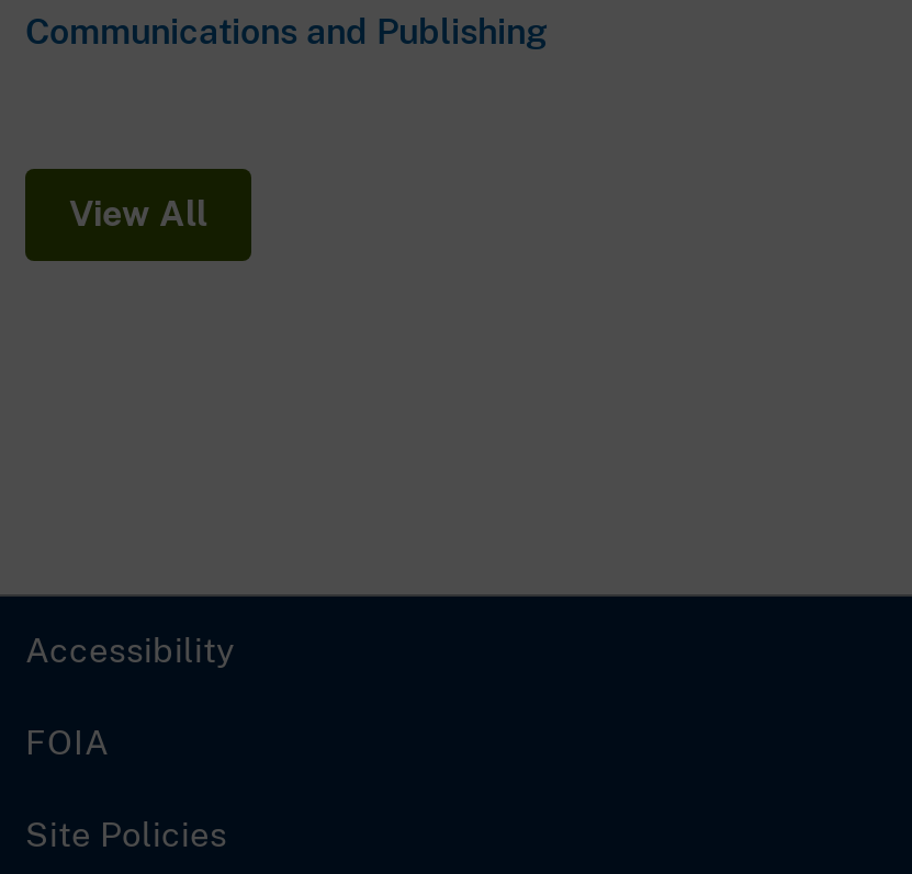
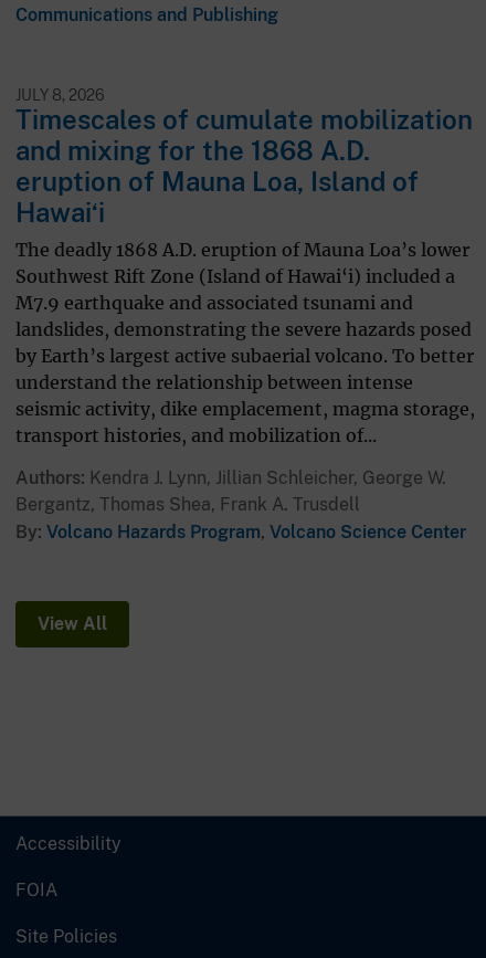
+ JULY 8, 2026
+ Timescales of cumulate mobilization
+ and mixing for the 1868 A.D.
+ eruption of Mauna Loa, Island of
+ Hawai‘i
+ The deadly 1868 A.D. eruption of Mauna Loa’s lower
+ Southwest Rift Zone (Island of Hawai‘i) included a
+ M7.9 earthquake and associated tsunami and
+ landslides, demonstrating the severe hazards posed
+ by Earth’s largest active subaerial volcano. To better
+ understand the relationship between intense
+ seismic activity, dike emplacement, magma storage,
+ transport histories, and mobilization of...
+ Authors Kendra J. Lynn, Jillian Schleicher, George W.
+ Bergantz, Thomas Shea, Frank A. Trusdell
+ By Volcano Hazards Program, Volcano Science Center
